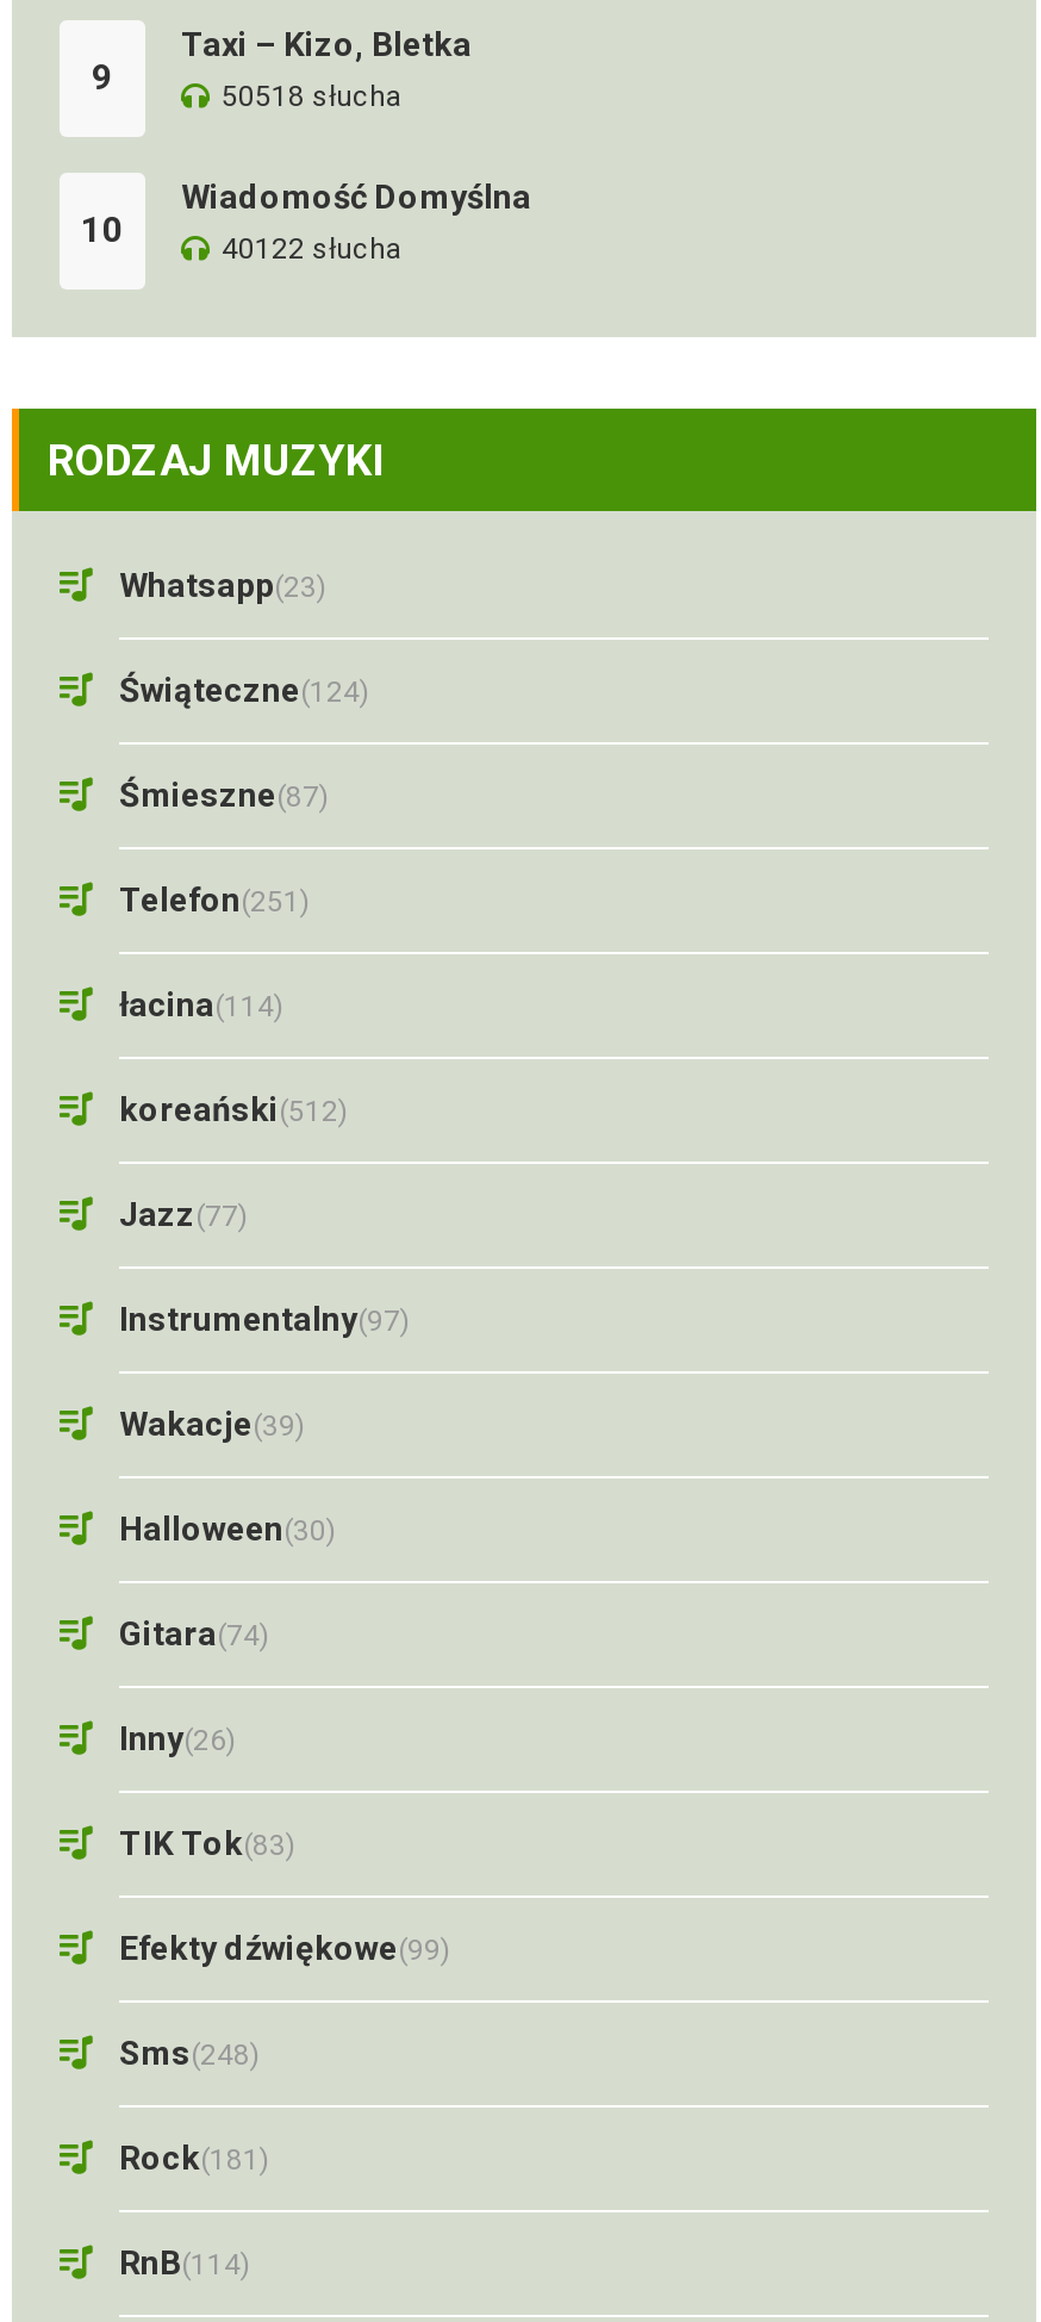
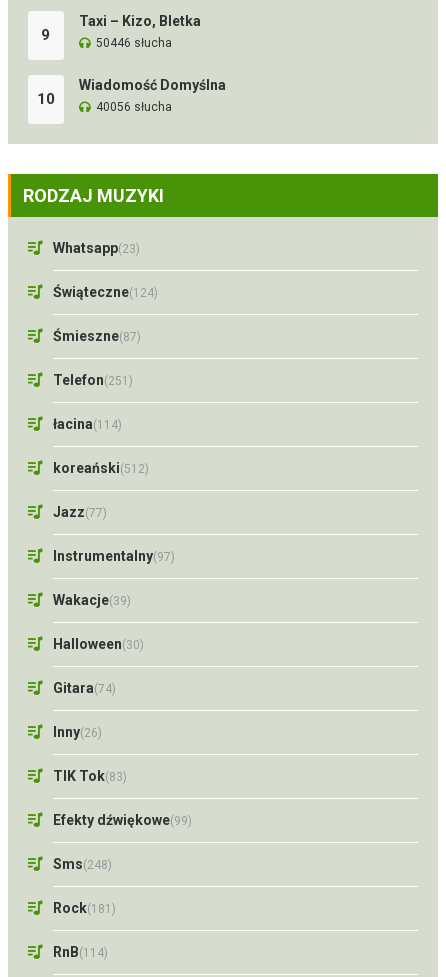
- 50518 słucha
+ 50446 słucha

- 40122 słucha
+ 40056 słucha
